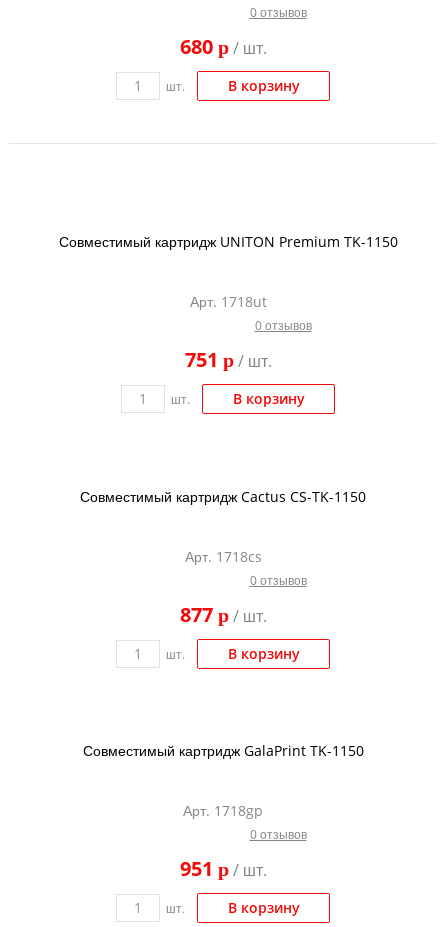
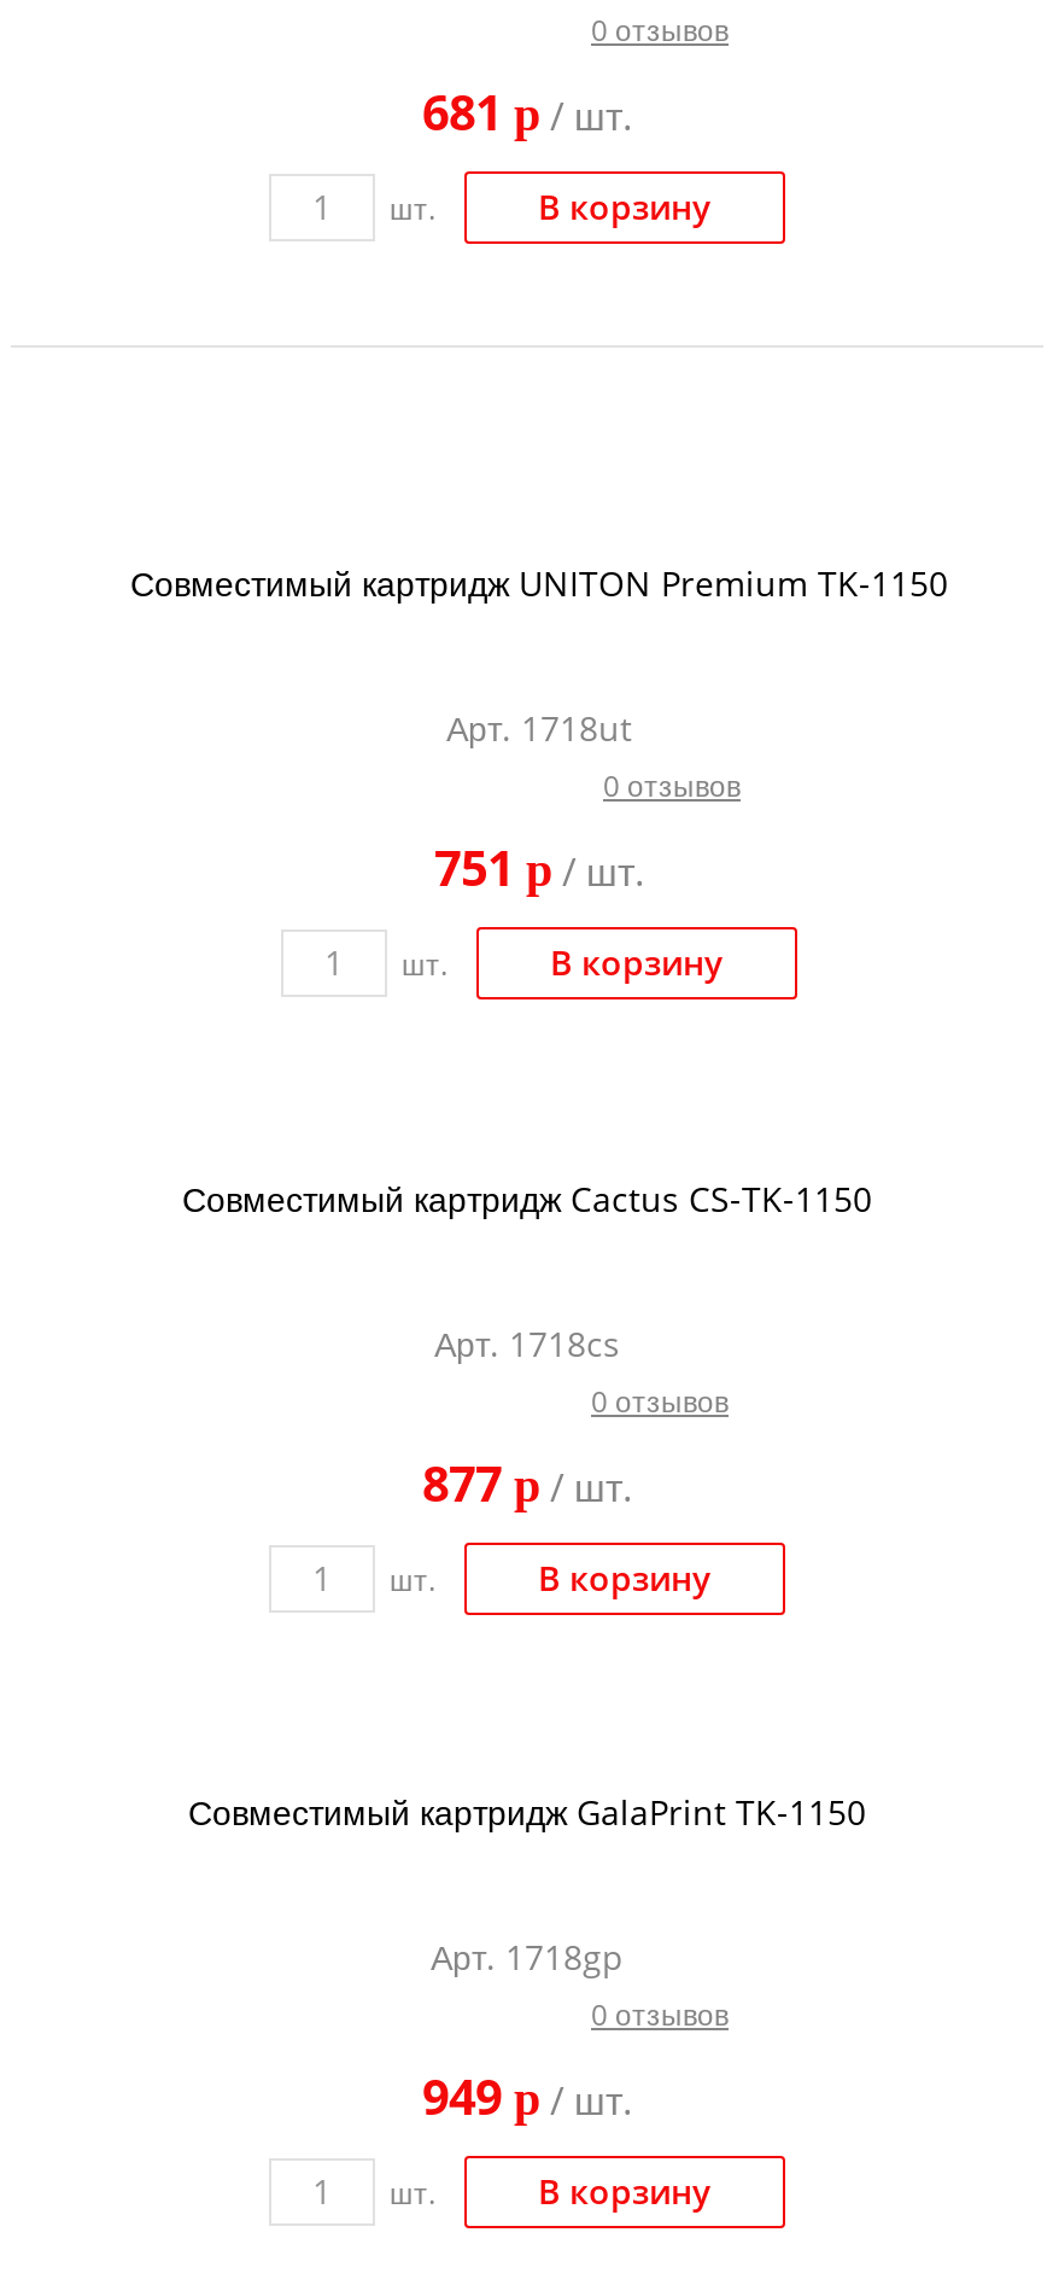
- 680 p/ шт.
+ 681 p/ шт.

- 951 p/ шт.
+ 949 p/ шт.
